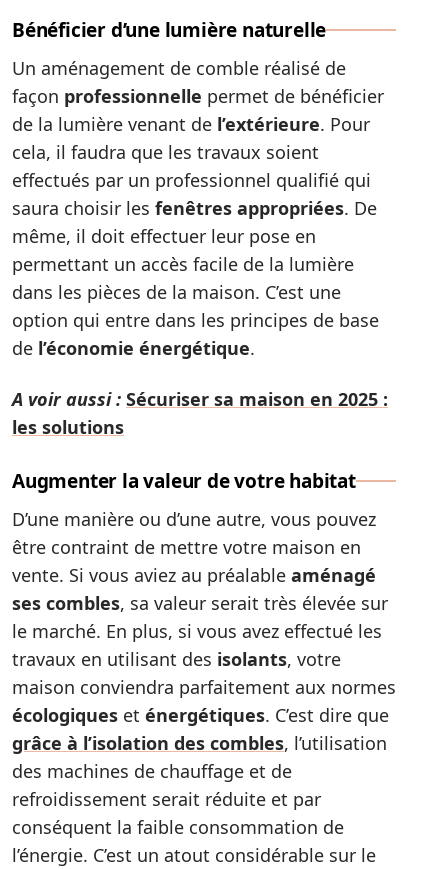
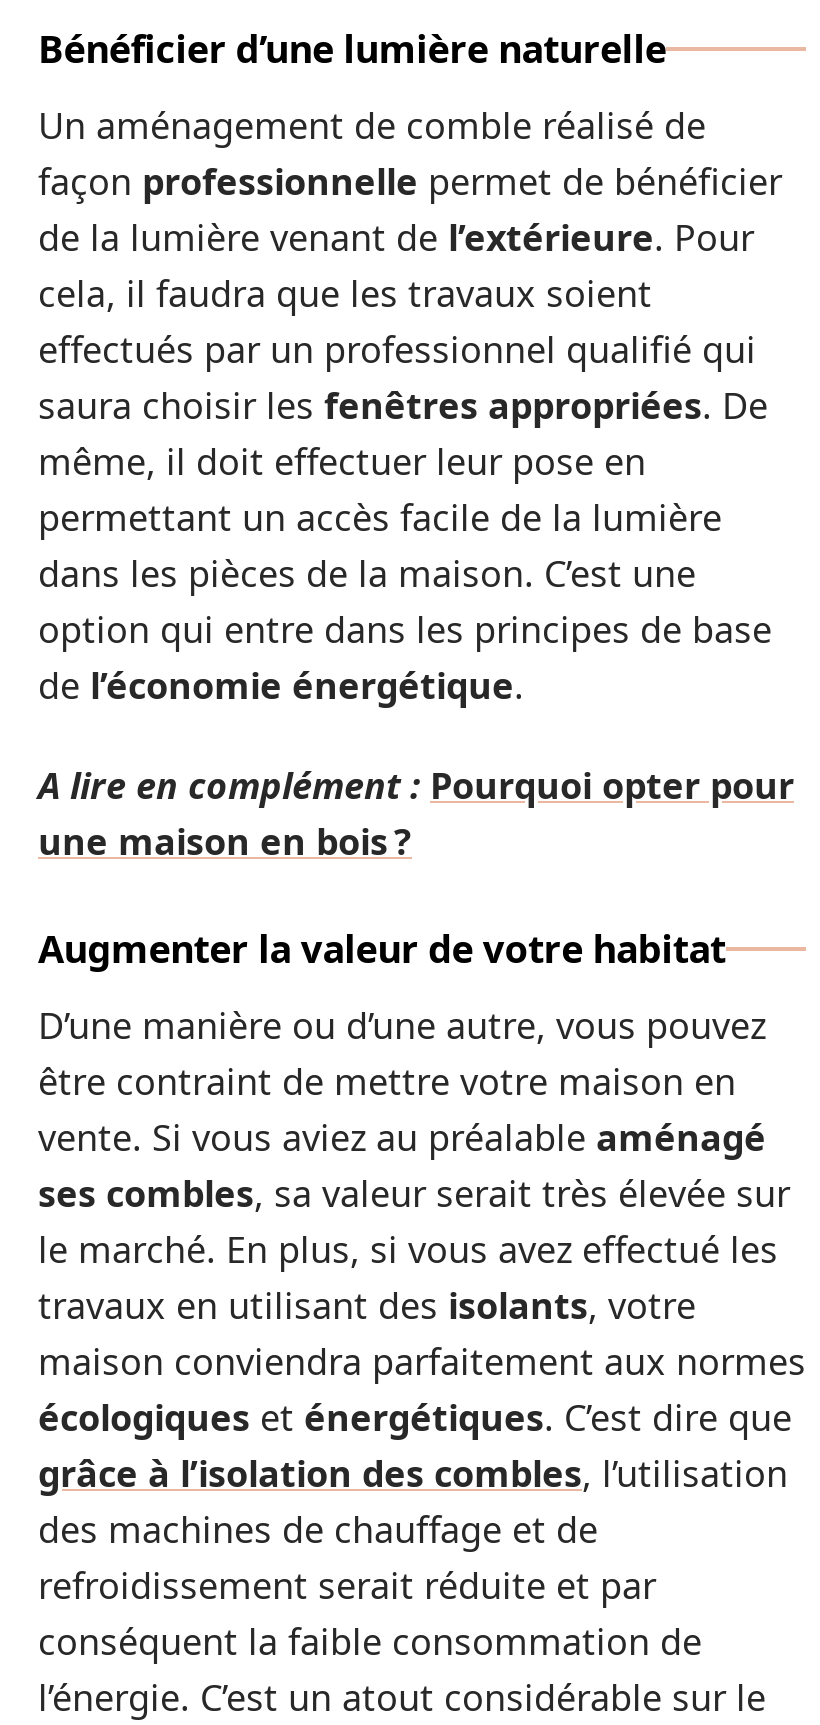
- A voir aussi : Sécuriser sa maison en 2025 :
- les solutions
+ A lire en complément : Pourquoi opter pour
+ une maison en bois ?
